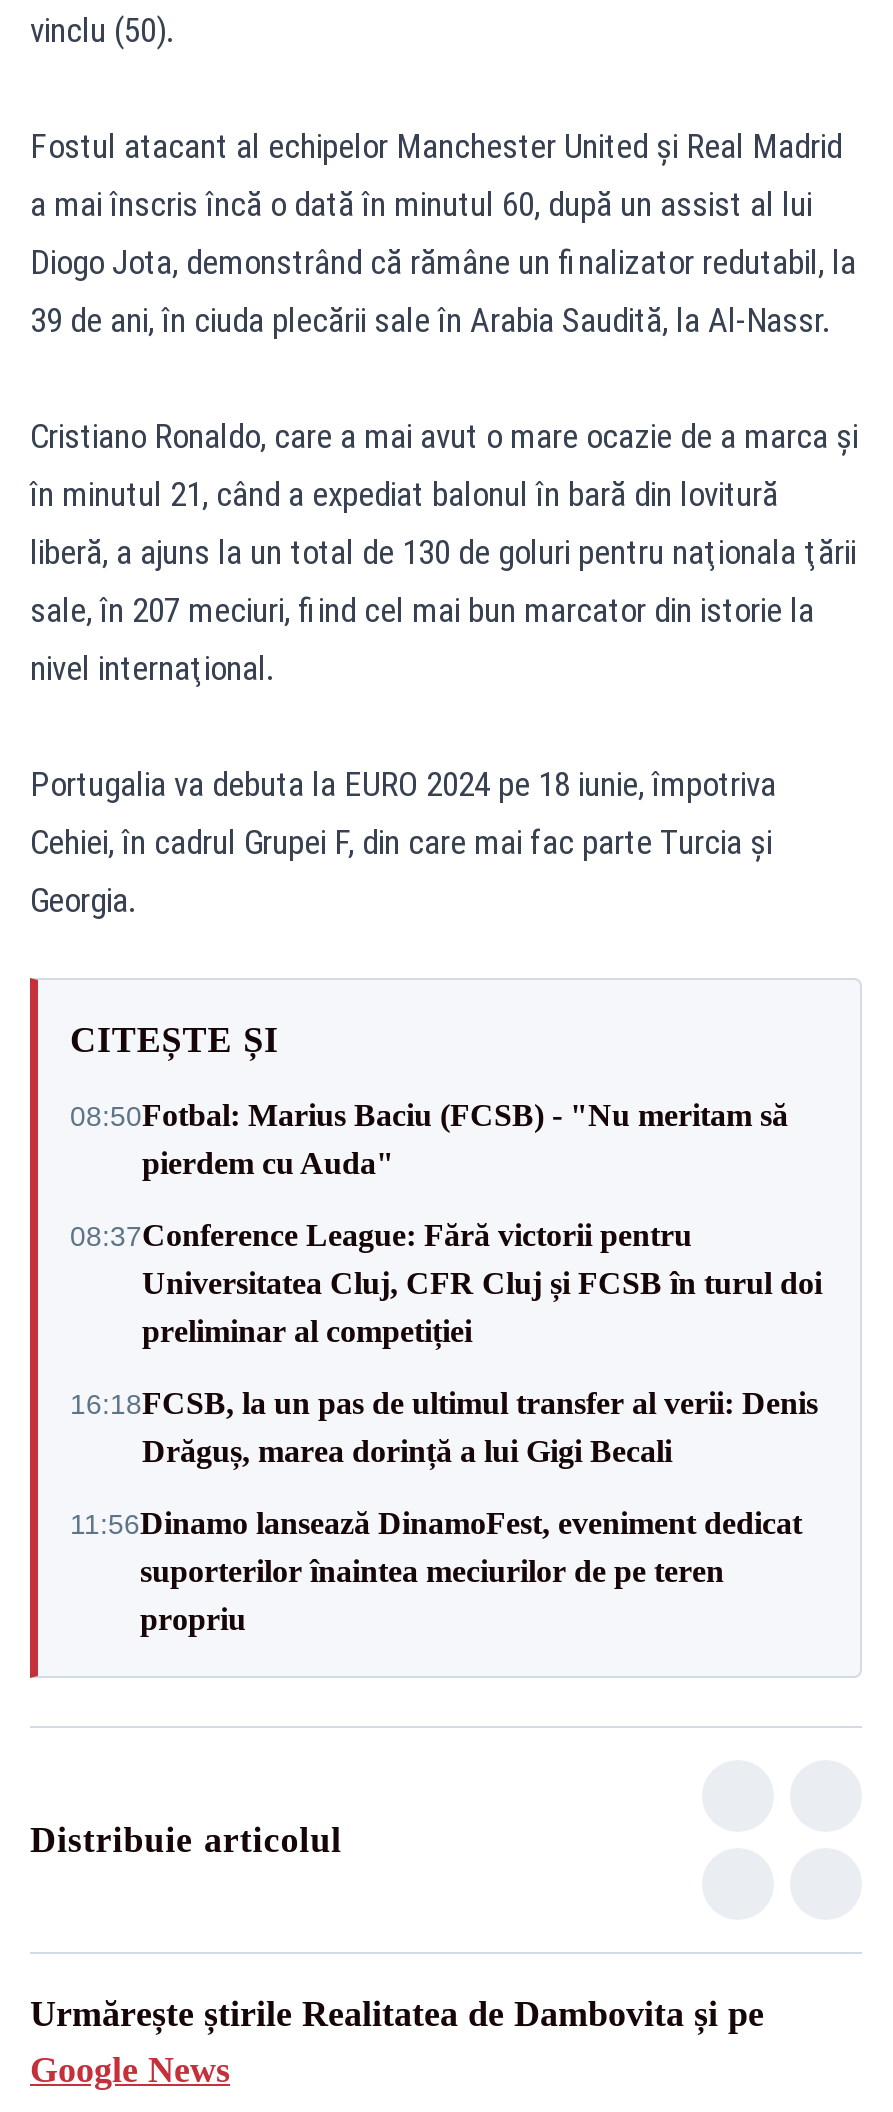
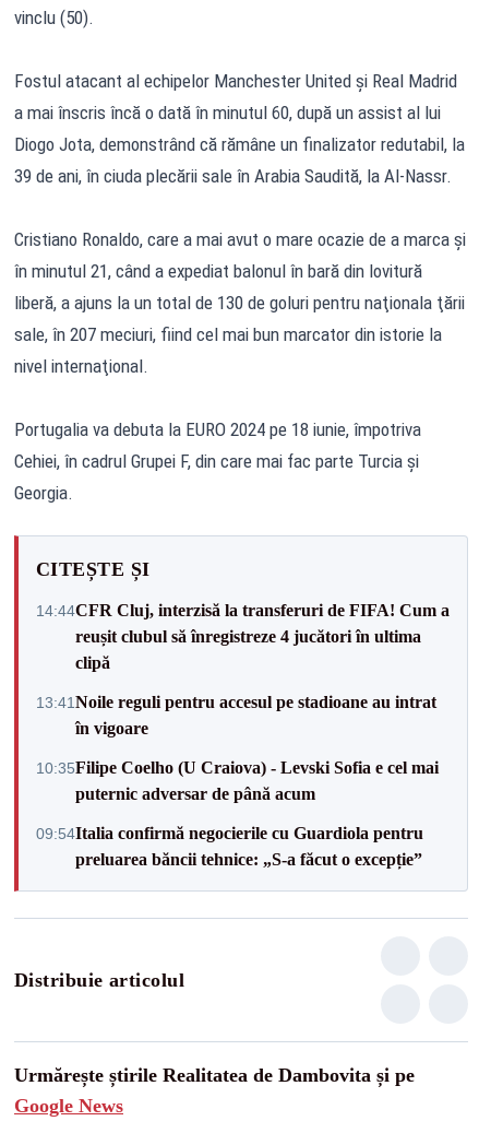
- 08:50Fotbal: Marius Baciu (FCSB) - "Nu meritam să
- pierdem cu Auda"
+ 14:44CFR Cluj, interzisă la transferuri de FIFA! Cum a
+ reușit clubul să înregistreze 4 jucători în ultima
+ clipă

- 08:37Conference League: Fără victorii pentru
- Universitatea Cluj, CFR Cluj și FCSB în turul doi
- preliminar al competiției
+ 13:41 Noile reguli pentru accesul pe stadioane au intrat
+ în vigoare

- 16:18FCSB, la un pas de ultimul transfer al verii: Denis
- Drăguș, marea dorință a lui Gigi Becali
+ 10:35Filipe Coelho (U Craiova) - Levski Sofia e cel mai
+ puternic adversar de până acum

- 11:56Dinamo lansează DinamoFest, eveniment dedicat
- suporterilor înaintea meciurilor de pe teren
- propriu
+ 09:54Italia confirmă negocierile cu Guardiola pentru
+ preluarea băncii tehnice: „S-a făcut o excepție”
